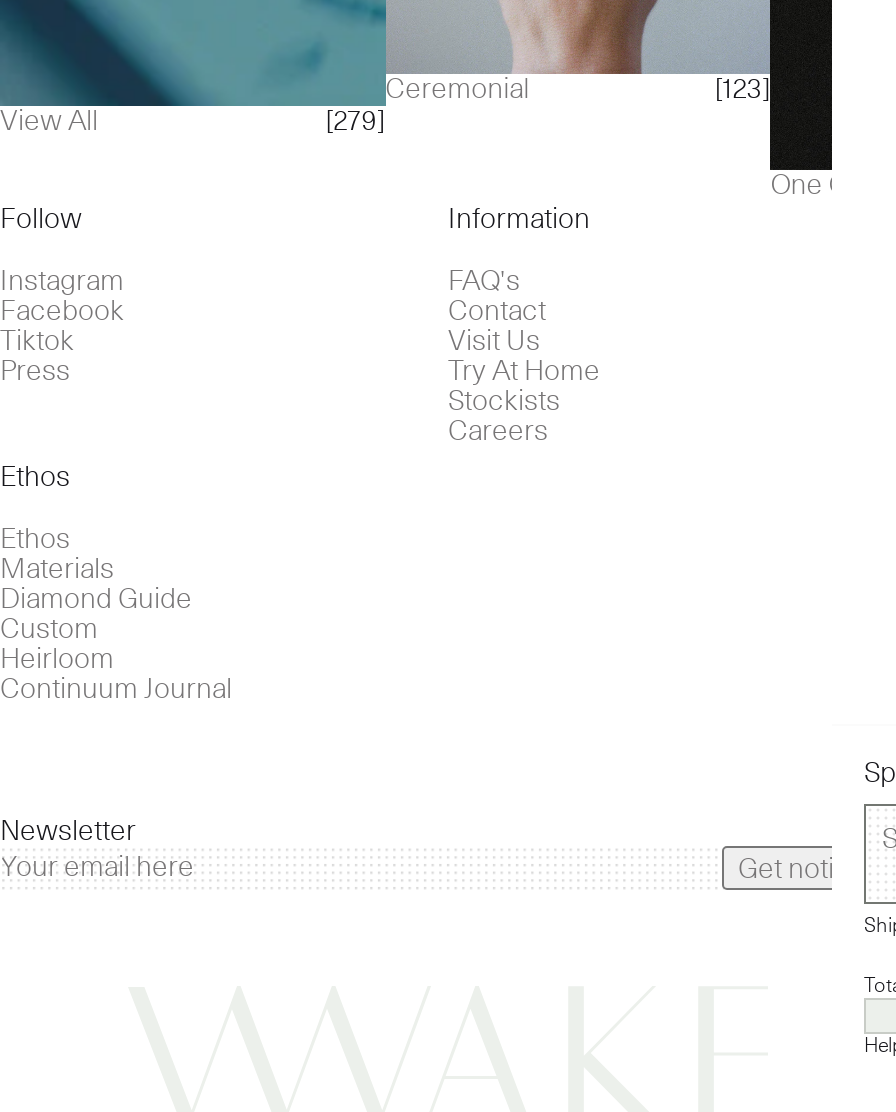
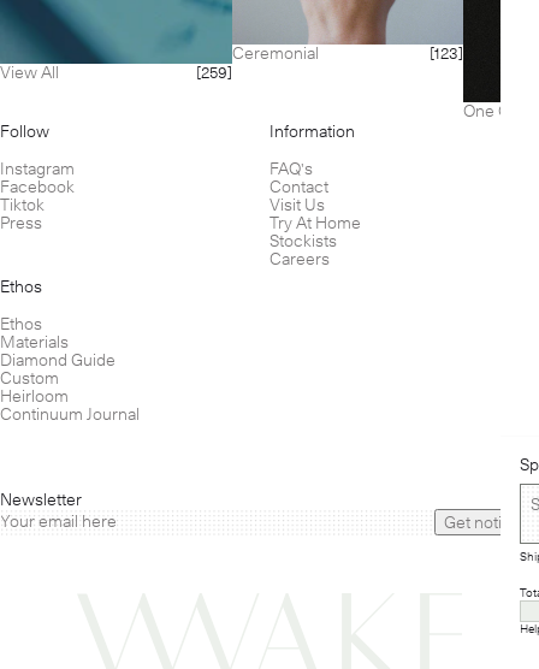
- [279]
+ [259]
